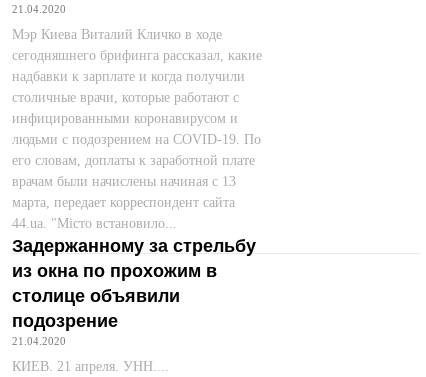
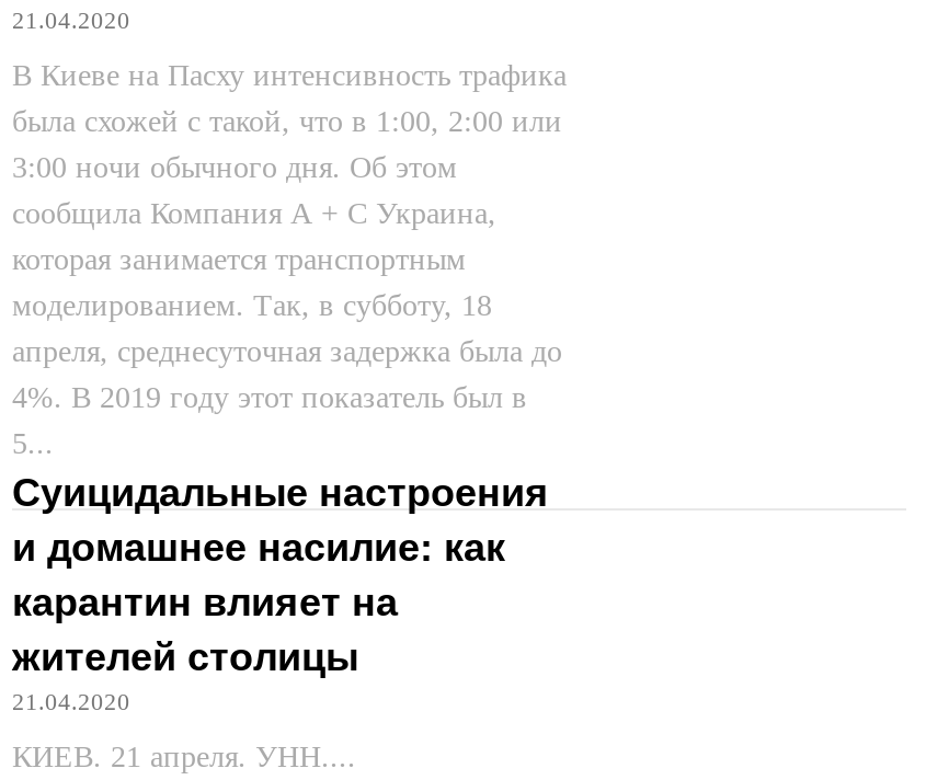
- Мэр Киева Виталий Кличко в ходе
- сегодняшнего брифинга рассказал, какие
- надбавки к зарплате и когда получили
- столичные врачи, которые работают с
- инфицированными коронавирусом и
- людьми с подозрением на COVID-19. По
- его словам, доплаты к заработной плате
- врачам были начислены начиная с 13
- марта, передает корреспондент сайта
- 44.ua. "Місто встановило...
- Задержанному за стрельбу
- из окна по прохожим в
- столице объявили
- подозрение
+ В Киеве на Пасху интенсивность трафика
+ была схожей с такой, что в 1:00, 2:00 или
+ 3:00 ночи обычного дня. Об этом
+ сообщила Компания А + С Украина,
+ которая занимается транспортным
+ моделированием. Так, в субботу, 18
+ апреля, среднесуточная задержка была до
+ 4%. В 2019 году этот показатель был в
+ 5...
+ Суицидальные настроения
+ и домашнее насилие: как
+ карантин влияет на
+ жителей столицы
